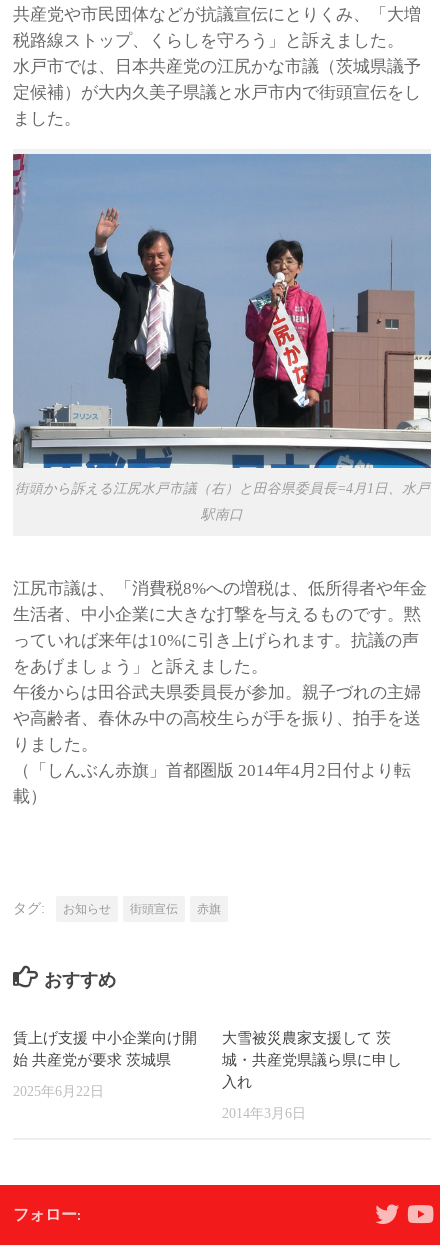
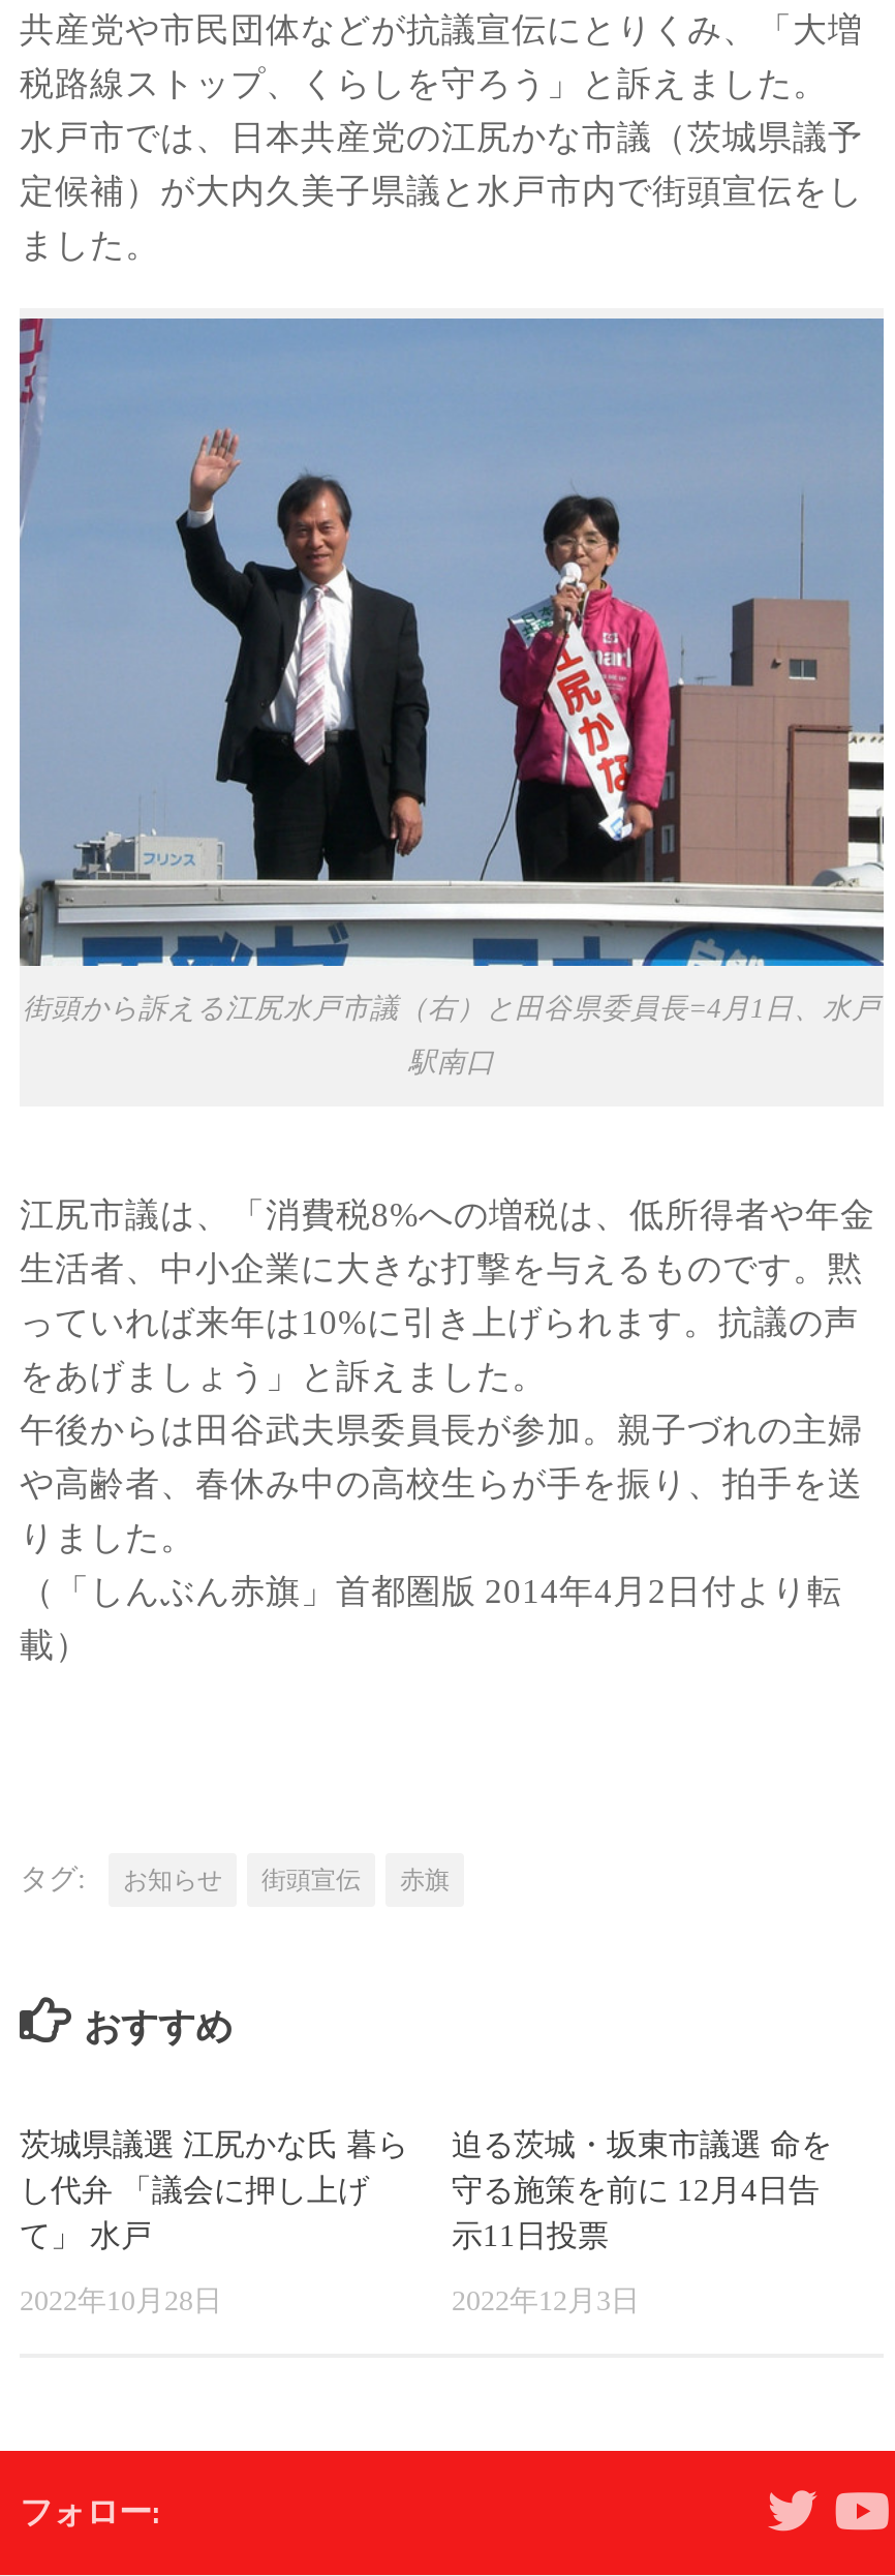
- 賃上げ支援 中小企業向け開
- 始 共産党が要求 茨城県
+ 茨城県議選 江尻かな氏 暮ら
+ し代弁 「議会に押し上げ
+ て」 水戸

- 大雪被災農家支援して 茨
- 城・共産党県議ら県に申し
- 入れ
+ 迫る茨城・坂東市議選 命を
+ 守る施策を前に 12月4日告
+ 示11日投票

- 2025年6月22日
+ 2022年10月28日

- 2014年3月6日
+ 2022年12月3日
